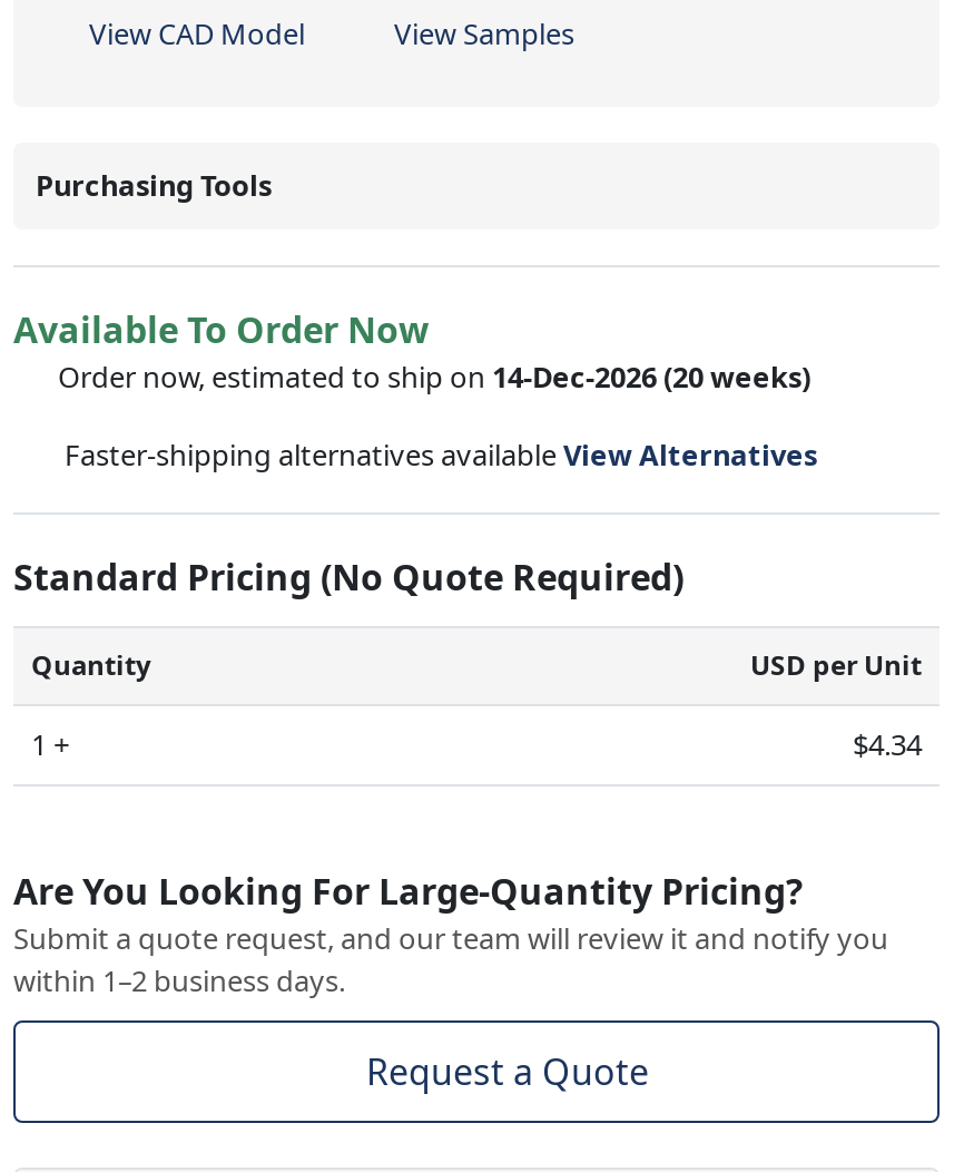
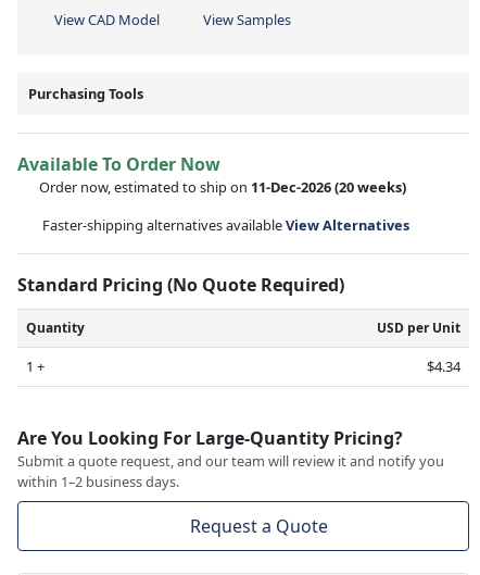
- Order now, estimated to ship on 14-Dec-2026 (20 weeks)
+ Order now, estimated to ship on 11-Dec-2026 (20 weeks)
